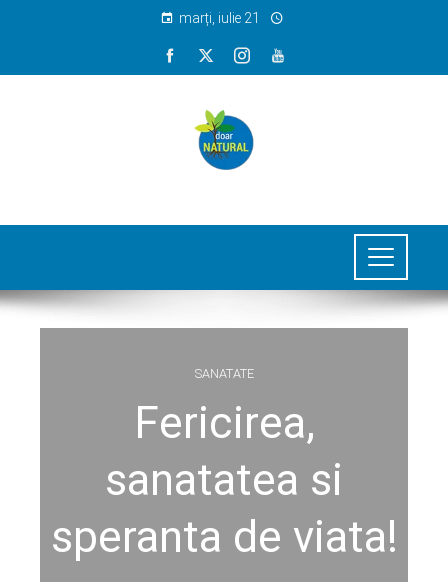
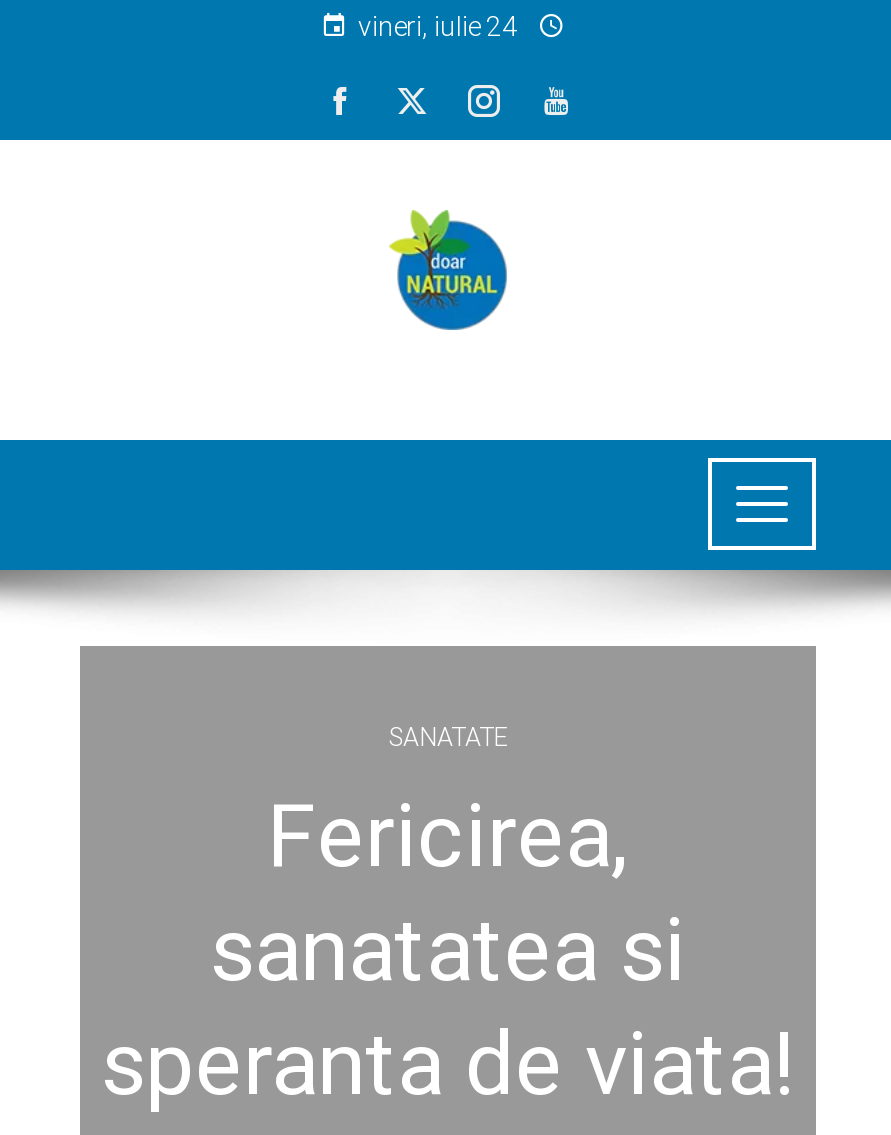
- marți, iulie 21
+ vineri, iulie 24
